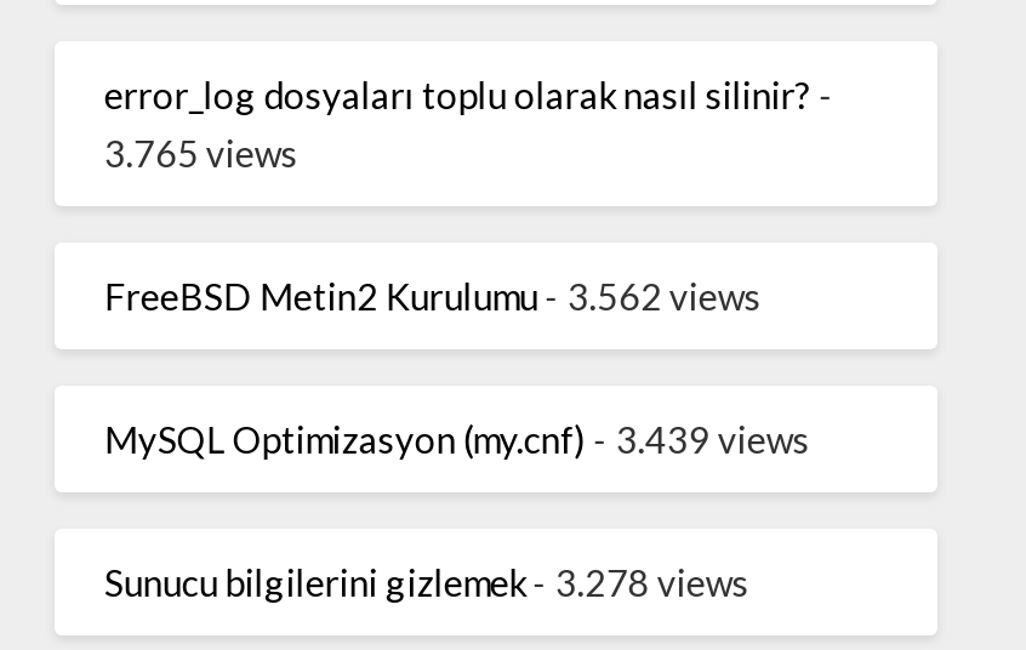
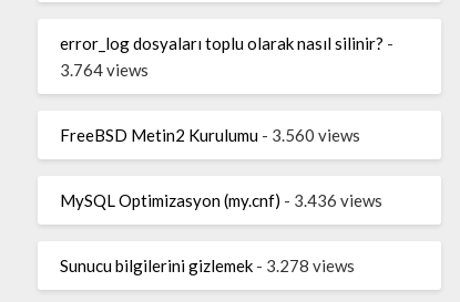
- 3.765 views
+ 3.764 views

- FreeBSD Metin2 Kurulumu - 3.562 views
+ FreeBSD Metin2 Kurulumu - 3.560 views

- MySQL Optimizasyon (my.cnf) - 3.439 views
+ MySQL Optimizasyon (my.cnf) - 3.436 views
